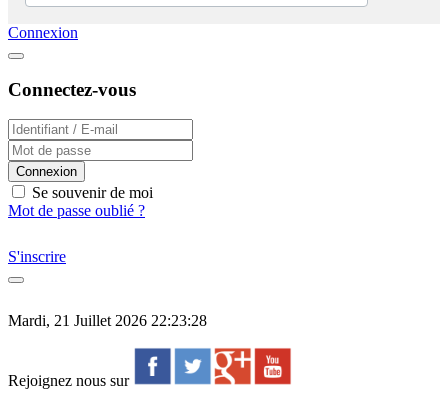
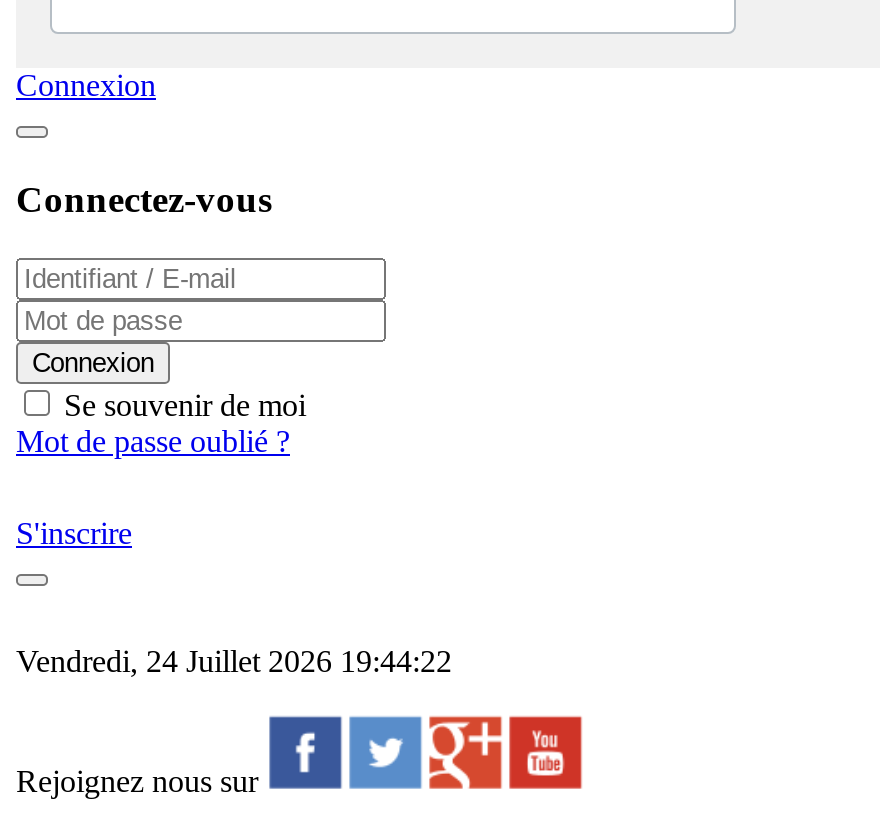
- Mardi, 21 Juillet 2026 22:23:28
+ Vendredi, 24 Juillet 2026 19:44:22
